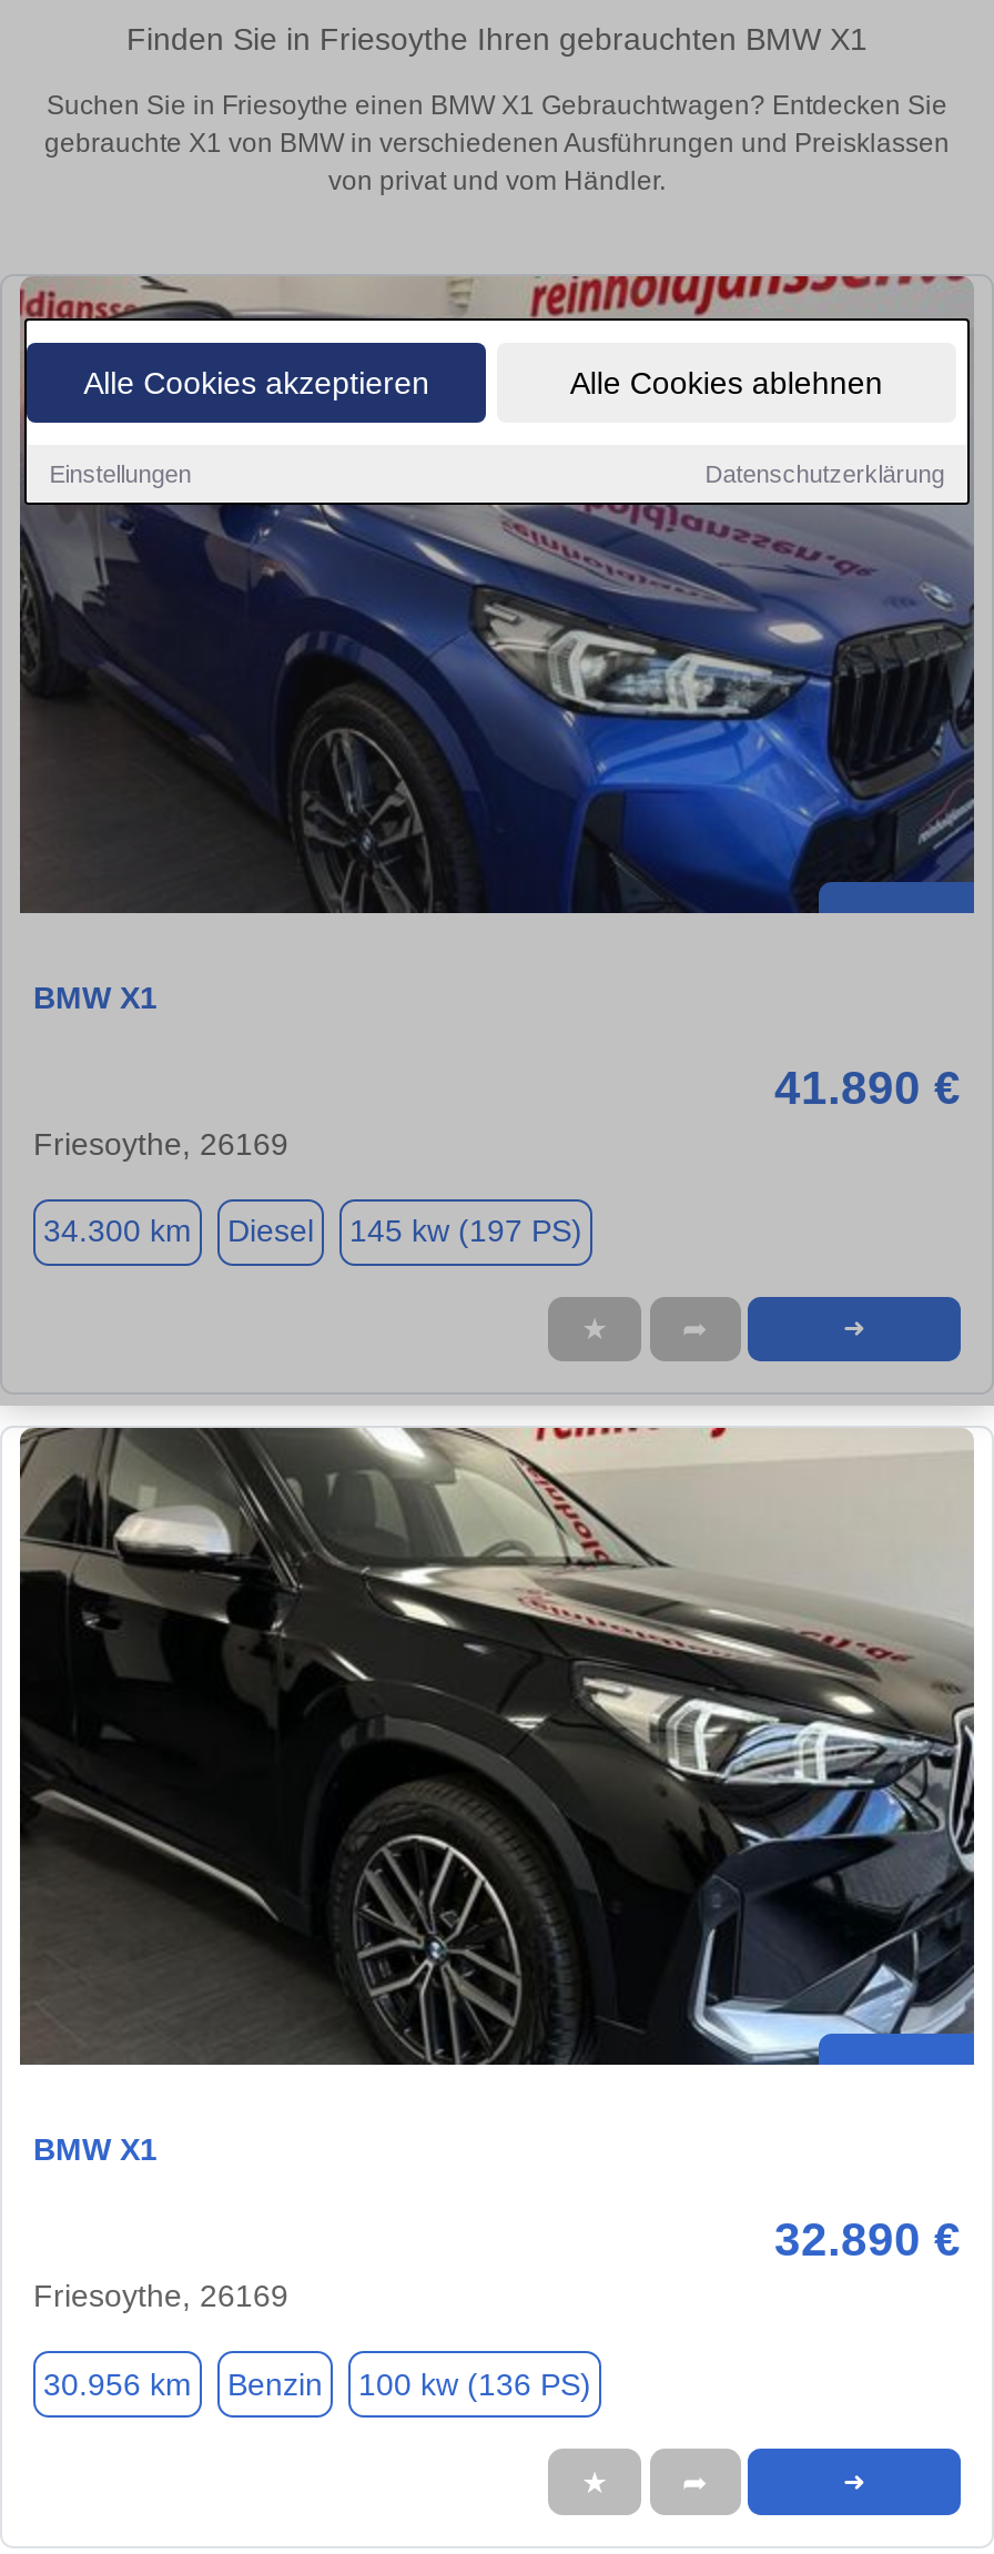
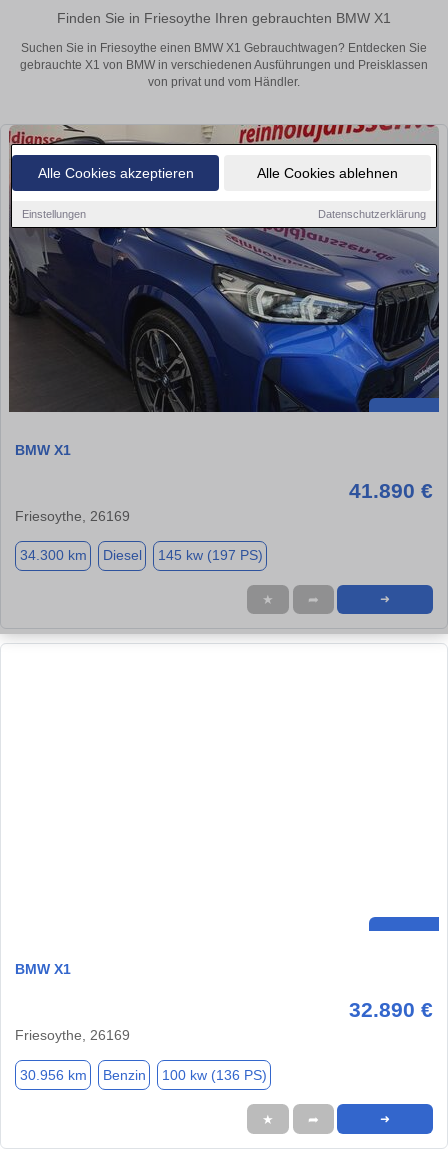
- [image]
